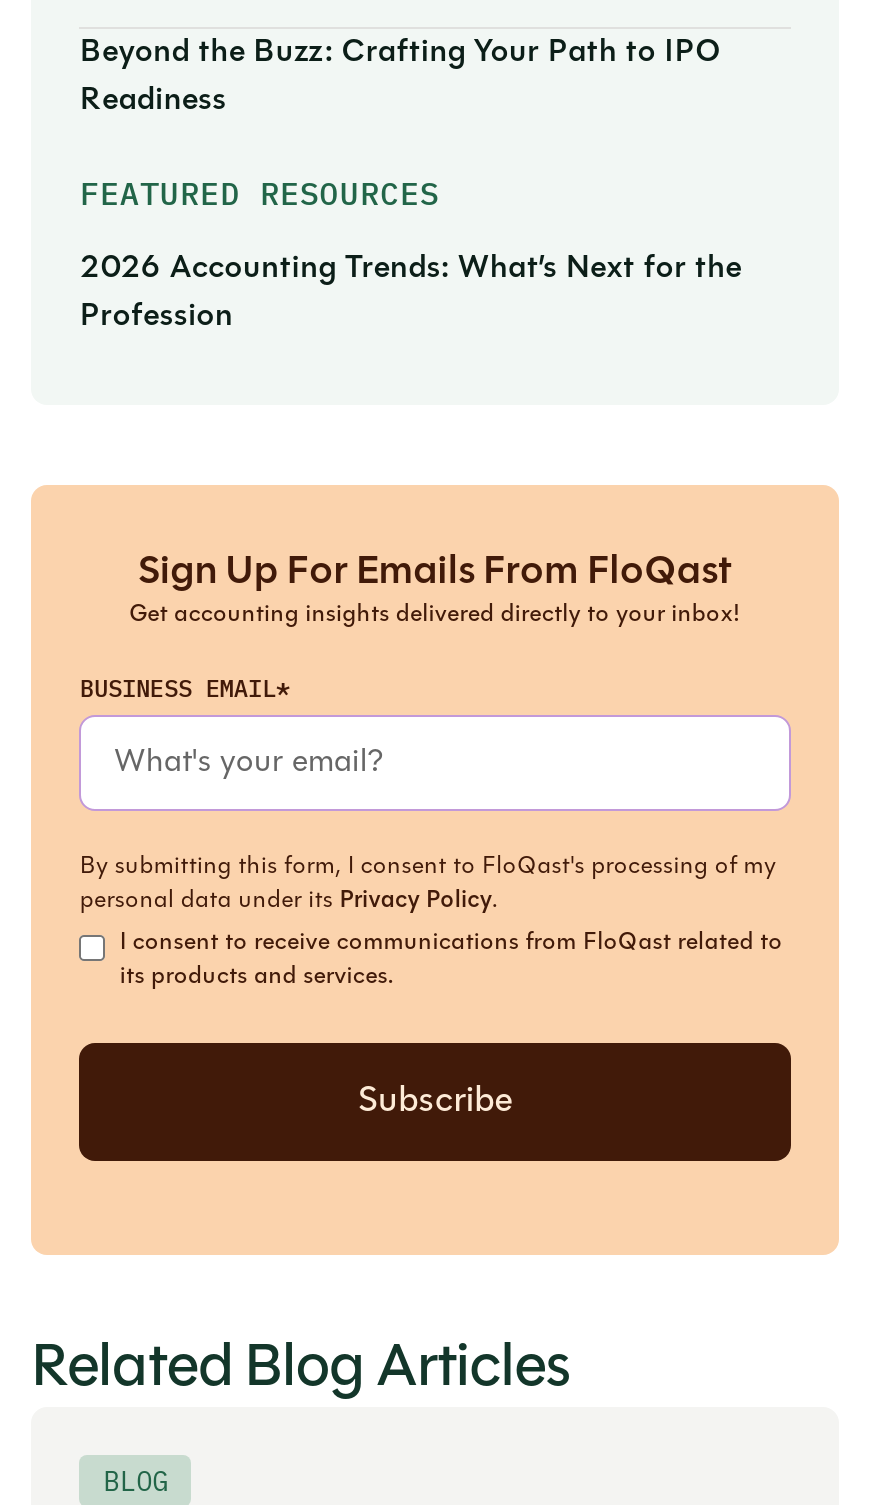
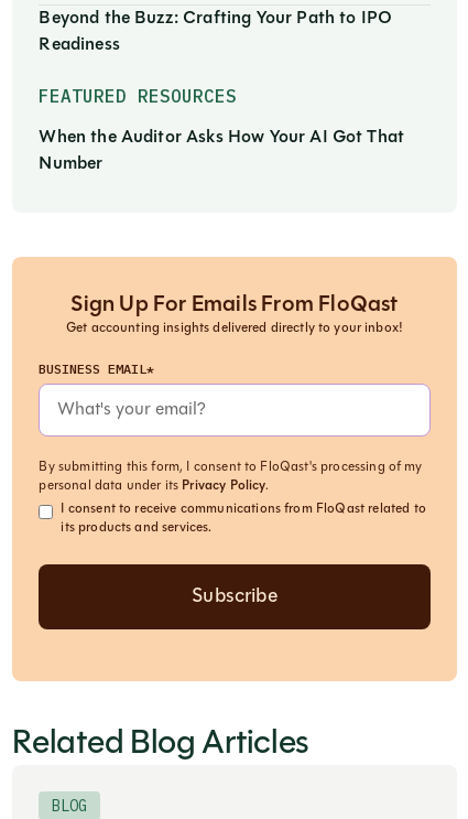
- 2026 Accounting Trends: What’s Next for the
+ When the Auditor Asks How Your AI Got That

- Profession
+ Number
